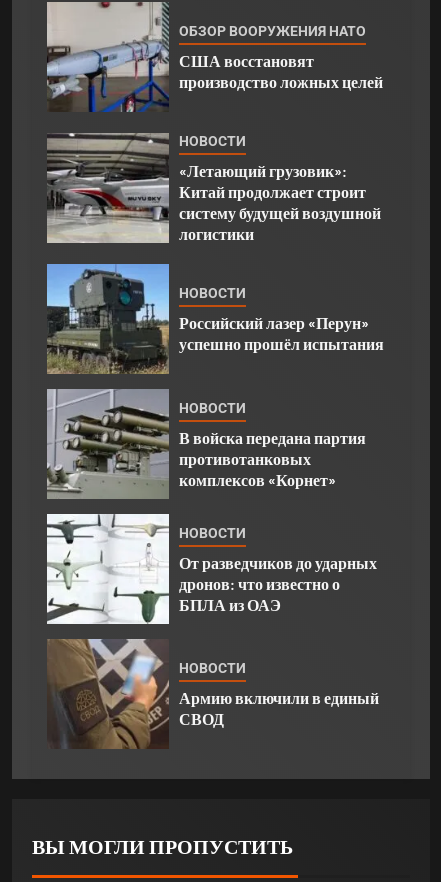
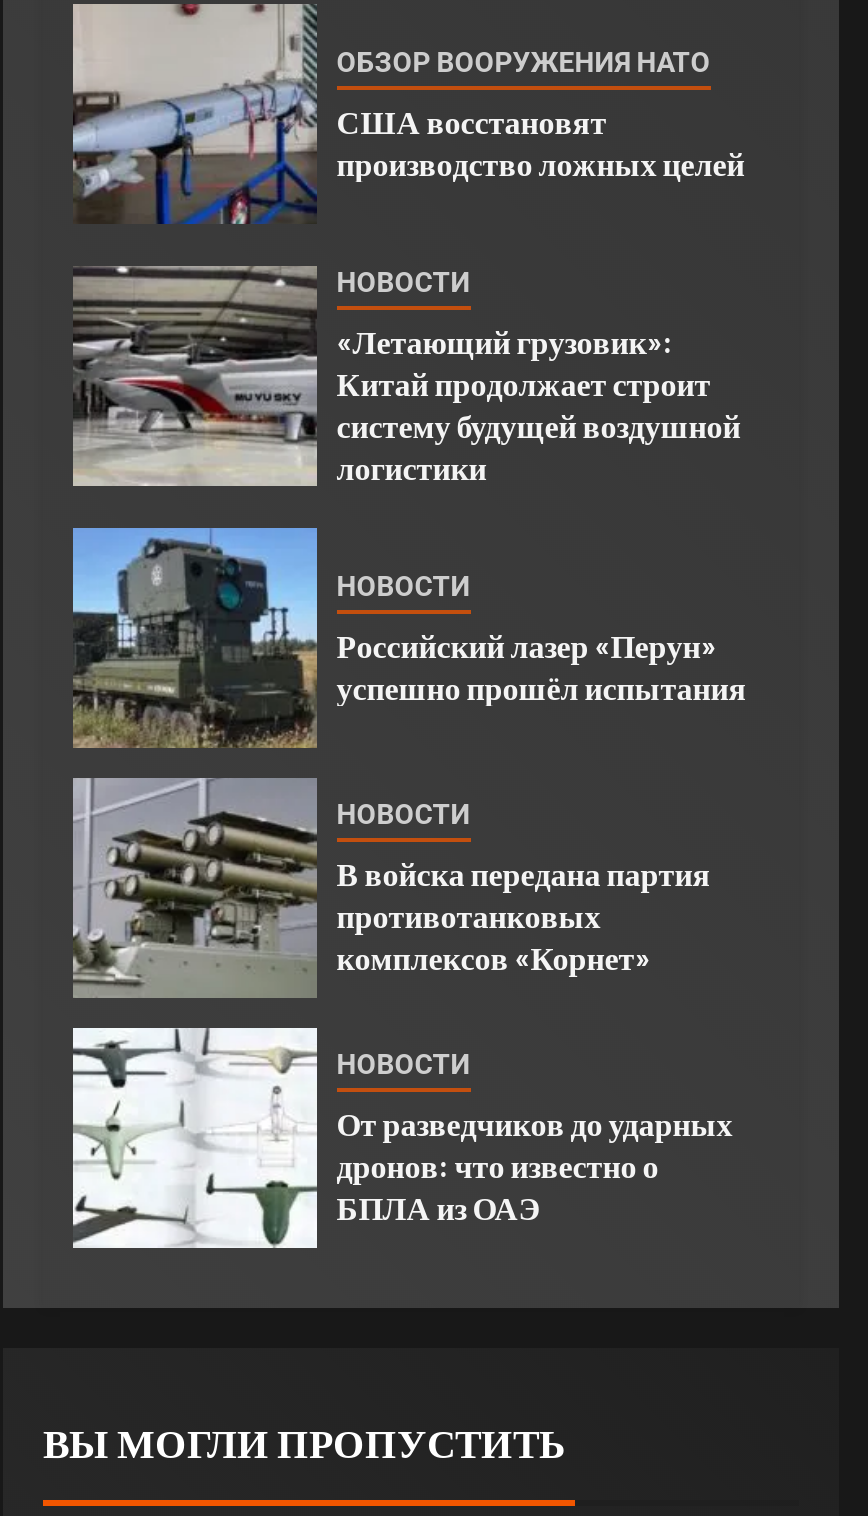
- [image]
- НОВОСТИ
- Армию включили в единый
- СВОД
